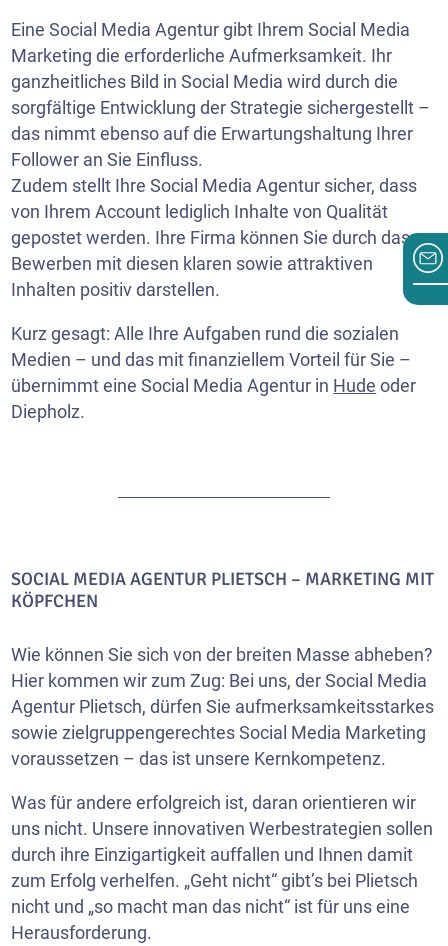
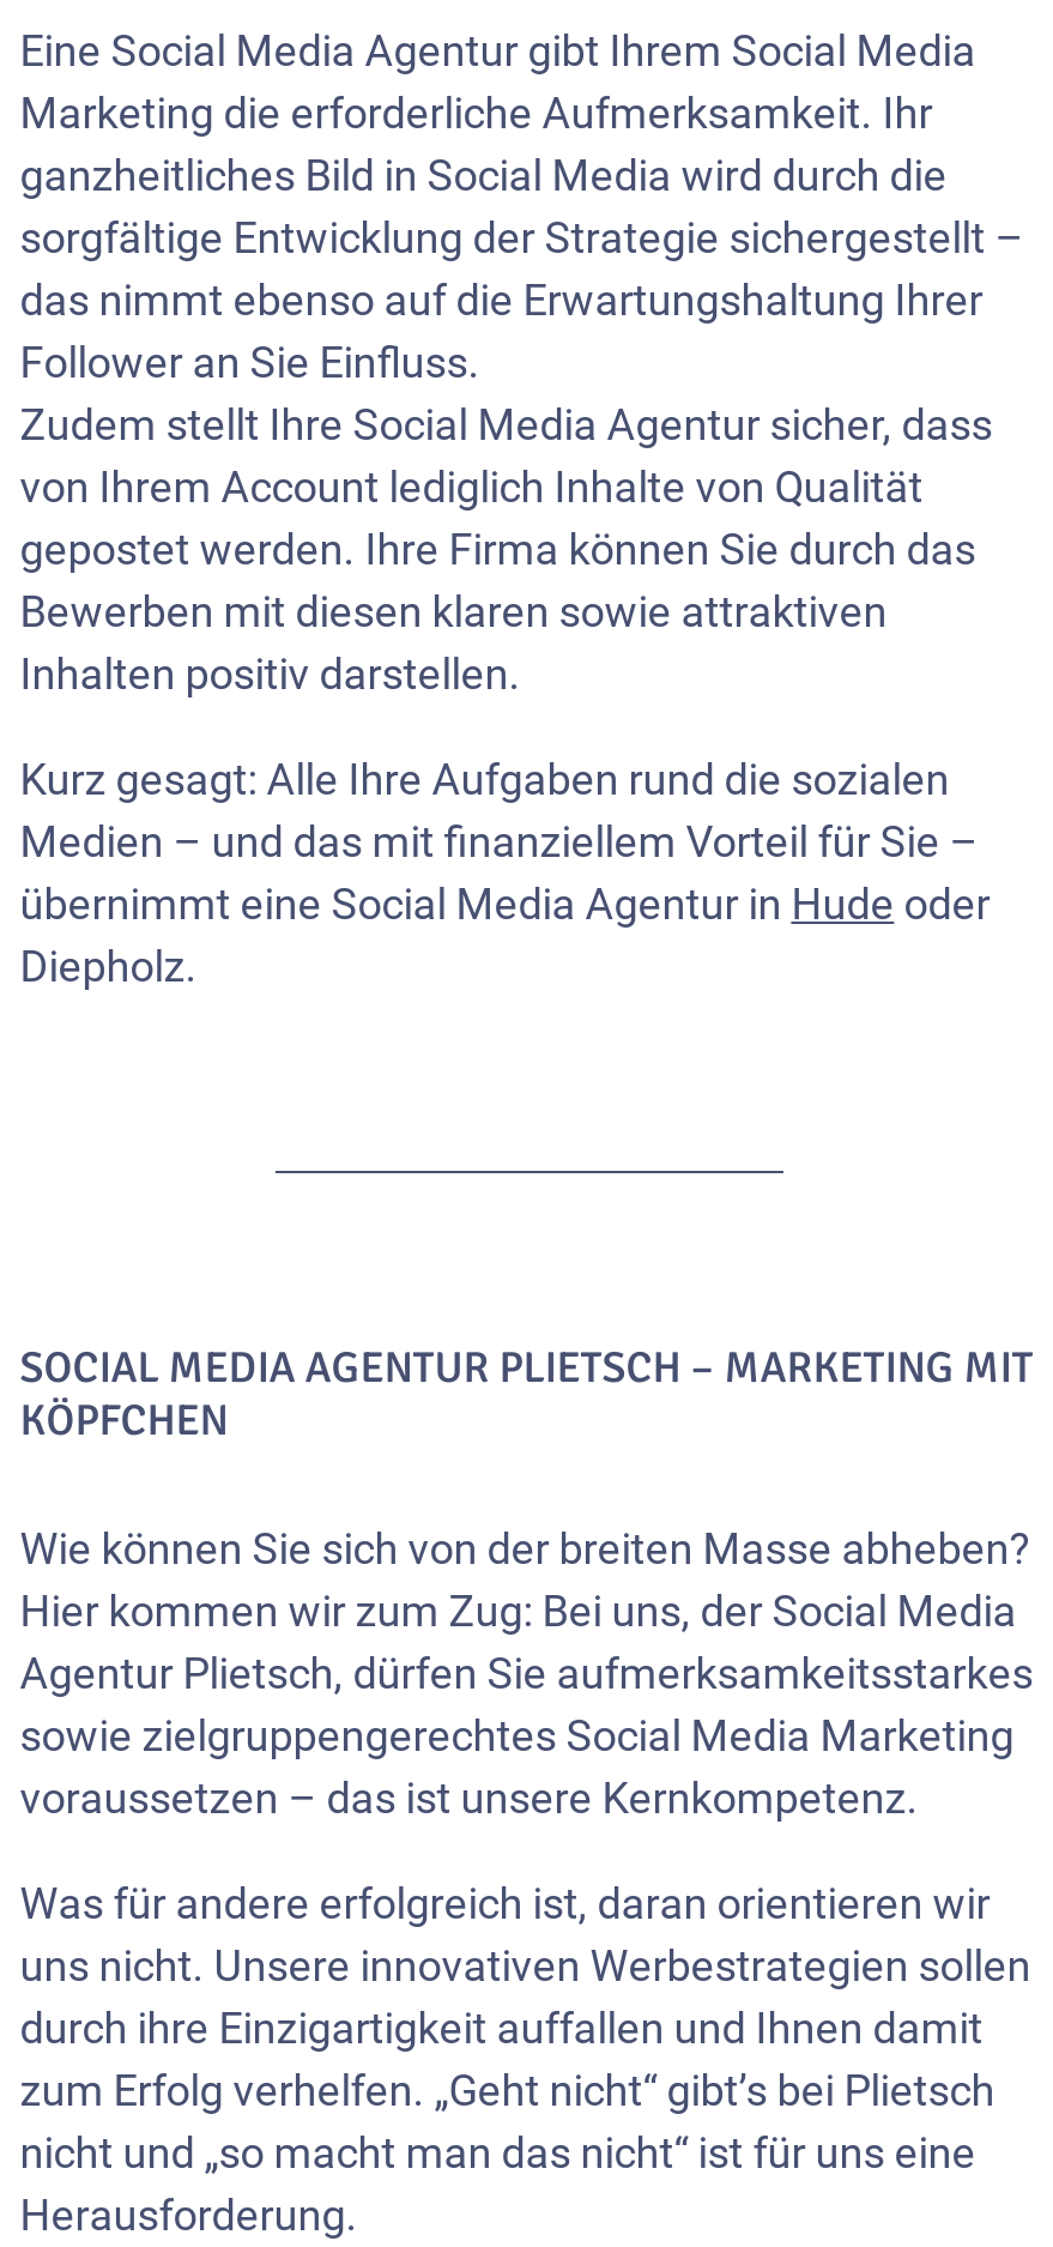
- [image]
